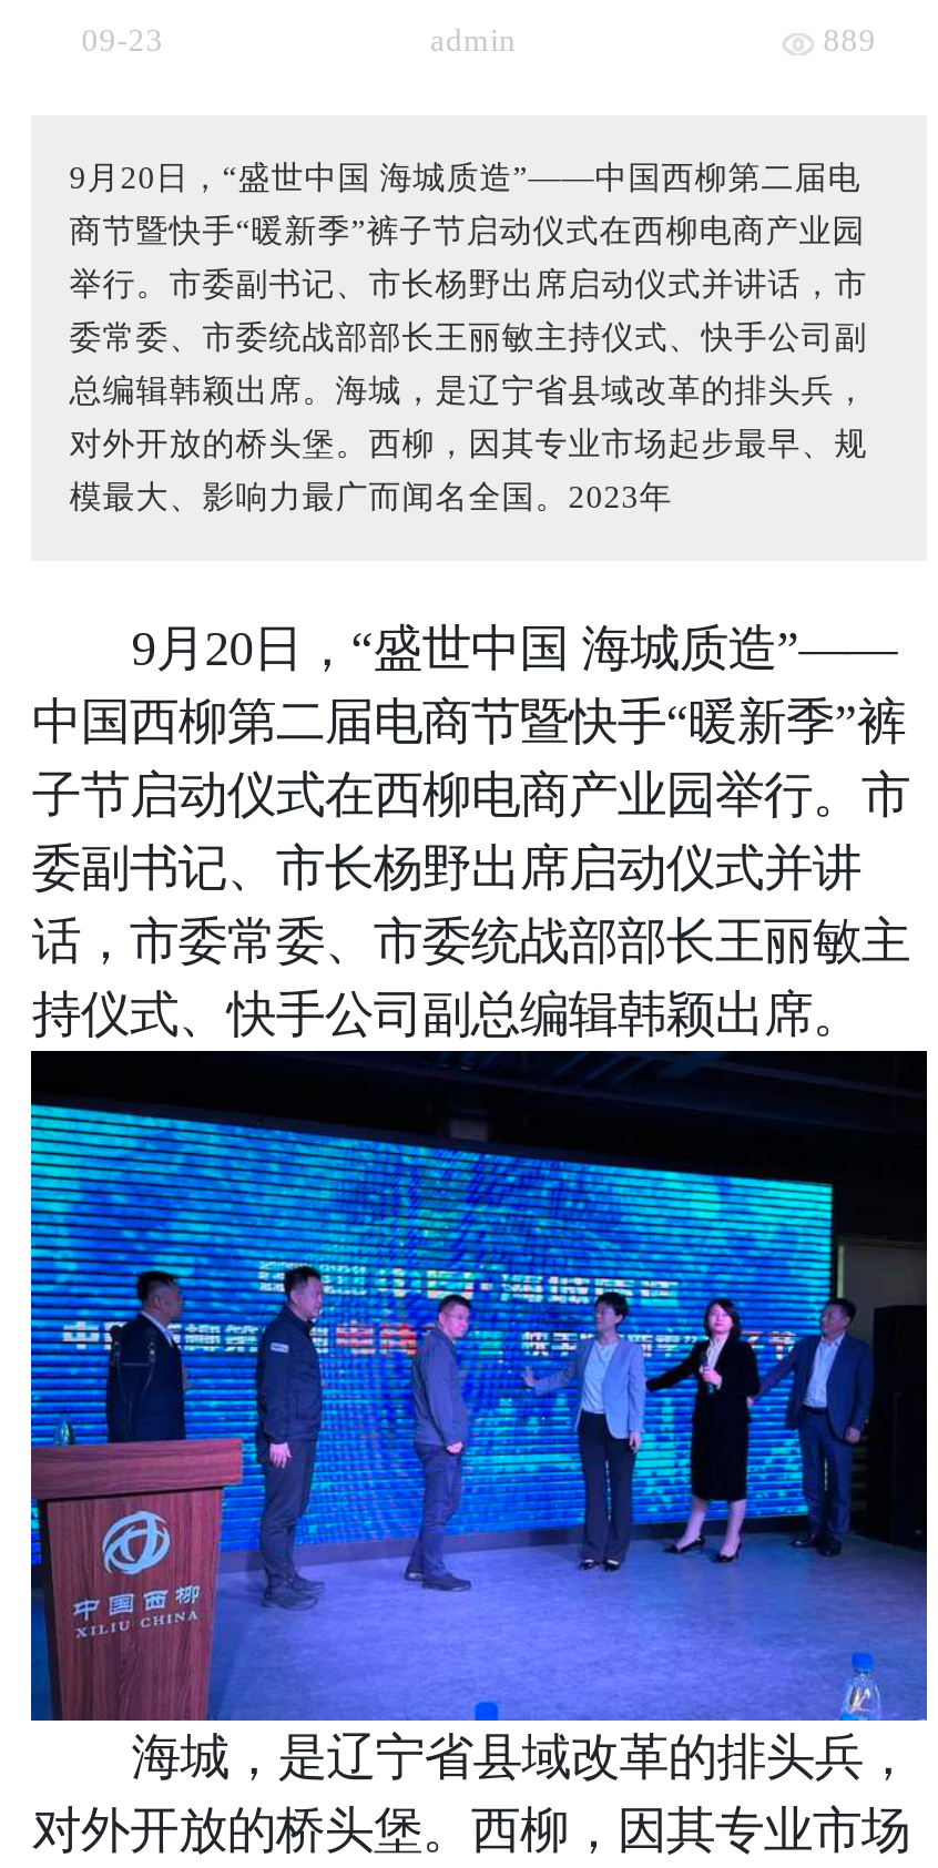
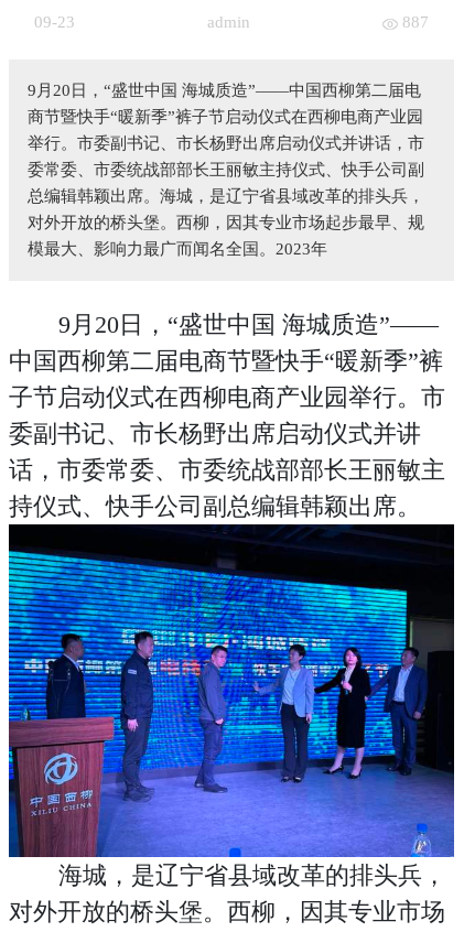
- 889
+ 887
